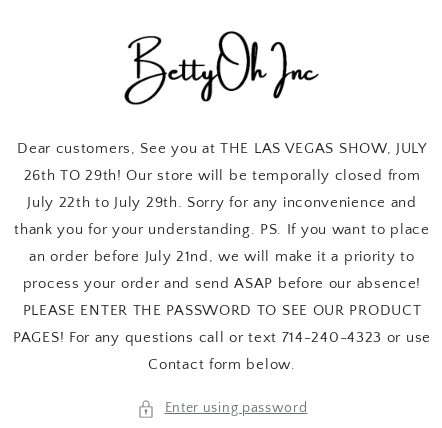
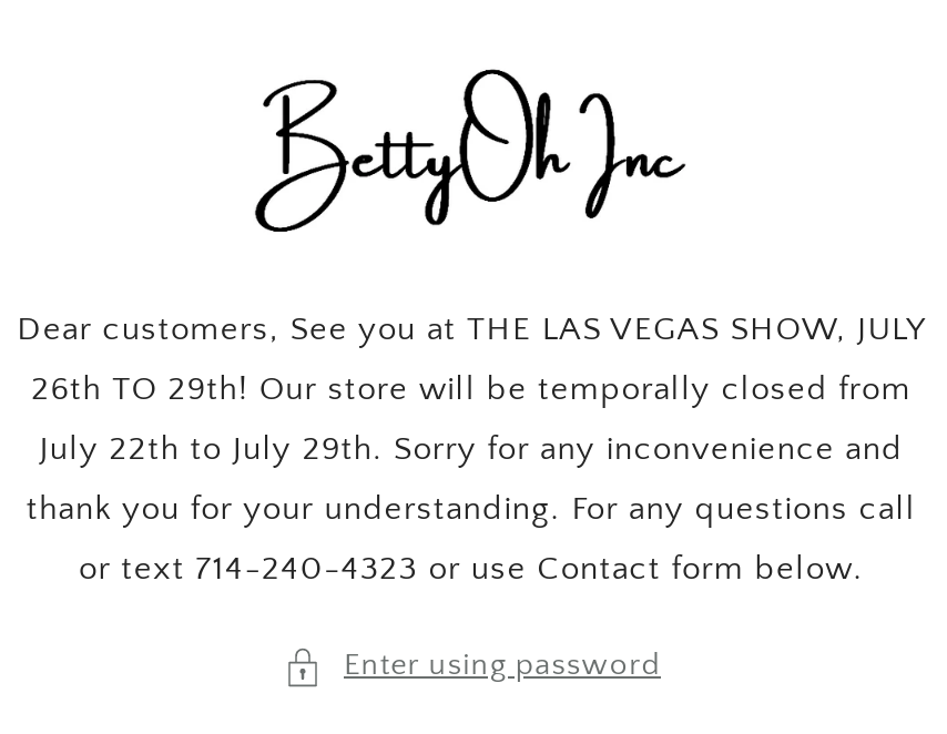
- thank you for your understanding. PS. If you want to place
- an order before July 21nd, we will make it a priority to
- process your order and send ASAP before our absence!
- PLEASE ENTER THE PASSWORD TO SEE OUR PRODUCT
- PAGES! For any questions call or text 714-240-4323 or use
- Contact form below.
+ thank you for your understanding. For any questions call
+ or text 714-240-4323 or use Contact form below.
